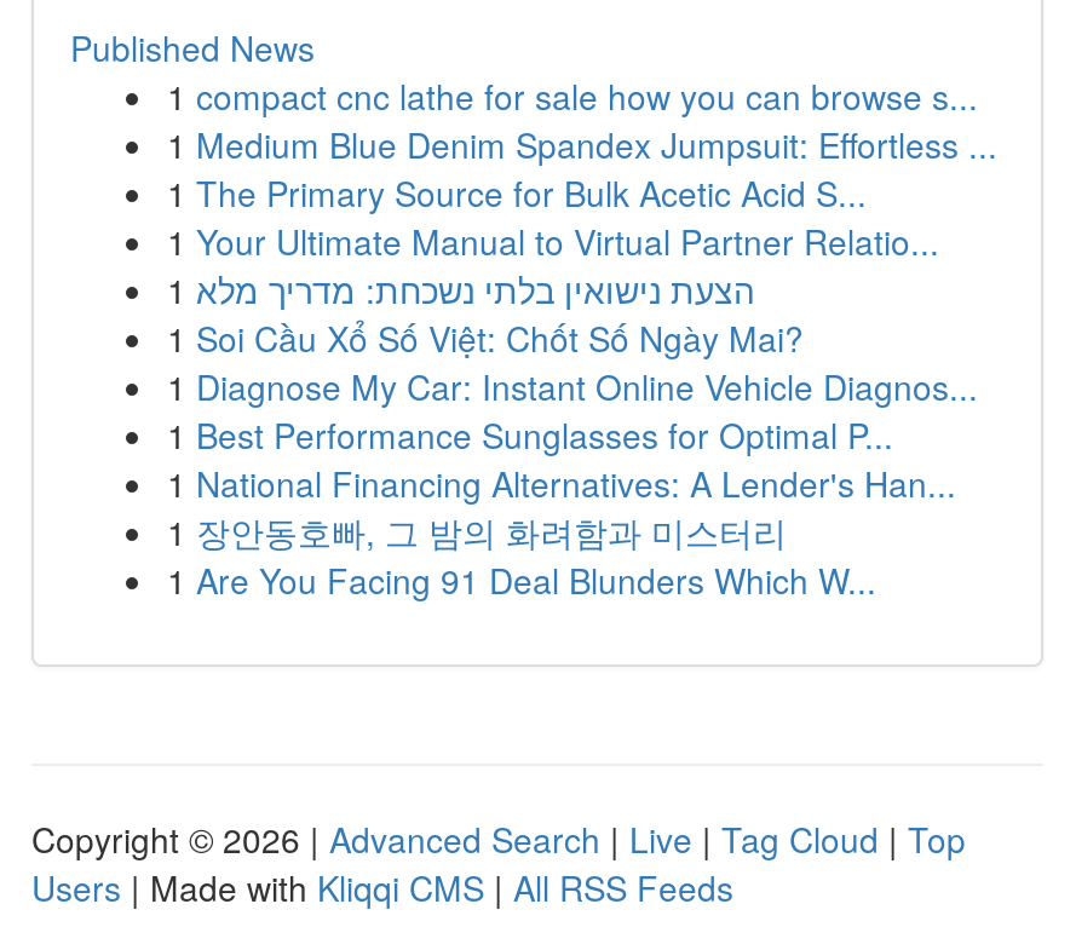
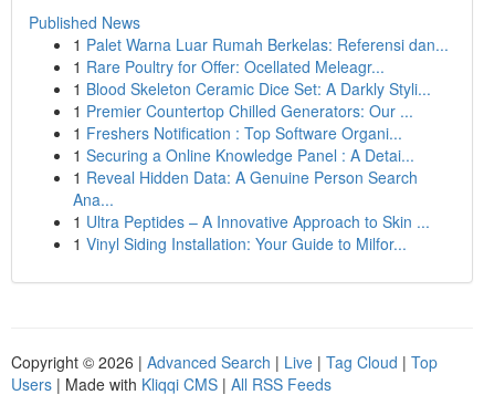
- 1 compact cnc lathe for sale how you can browse s...
- 1 Medium Blue Denim Spandex Jumpsuit: Effortless ...
- 1 The Primary Source for Bulk Acetic Acid S...
- 1 Your Ultimate Manual to Virtual Partner Relatio...
- 1 הצעת נישואין בלתי נשכחת: מדריך מלא
- 1 Soi Cầu Xổ Số Việt: Chốt Số Ngày Mai?
- 1 Diagnose My Car: Instant Online Vehicle Diagnos...
- 1 Best Performance Sunglasses for Optimal P...
- 1 National Financing Alternatives: A Lender's Han...
- 1 장안동호빠, 그 밤의 화려함과 미스터리
- 1 Are You Facing 91 Deal Blunders Which W...
+ 1 Palet Warna Luar Rumah Berkelas: Referensi dan...
+ 1 Rare Poultry for Offer: Ocellated Meleagr...
+ 1 Blood Skeleton Ceramic Dice Set: A Darkly Styli...
+ 1 Premier Countertop Chilled Generators: Our ...
+ 1 Freshers Notification : Top Software Organi...
+ 1 Securing a Online Knowledge Panel : A Detai...
+ 1 Reveal Hidden Data: A Genuine Person Search
+ Ana...
+ 1 Ultra Peptides – A Innovative Approach to Skin ...
+ 1 Vinyl Siding Installation: Your Guide to Milfor...
